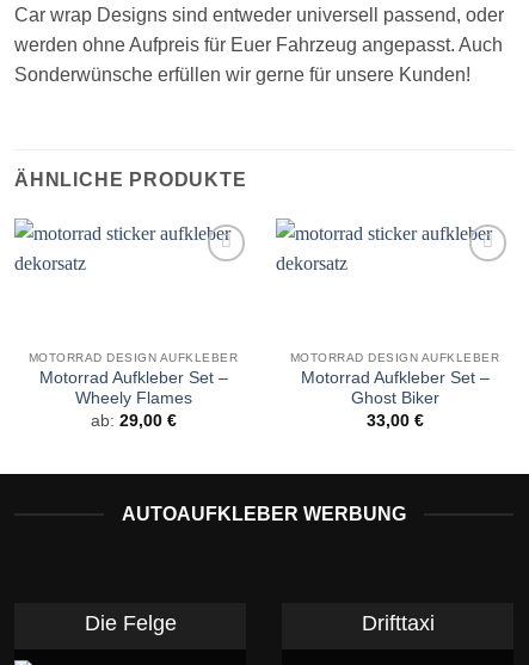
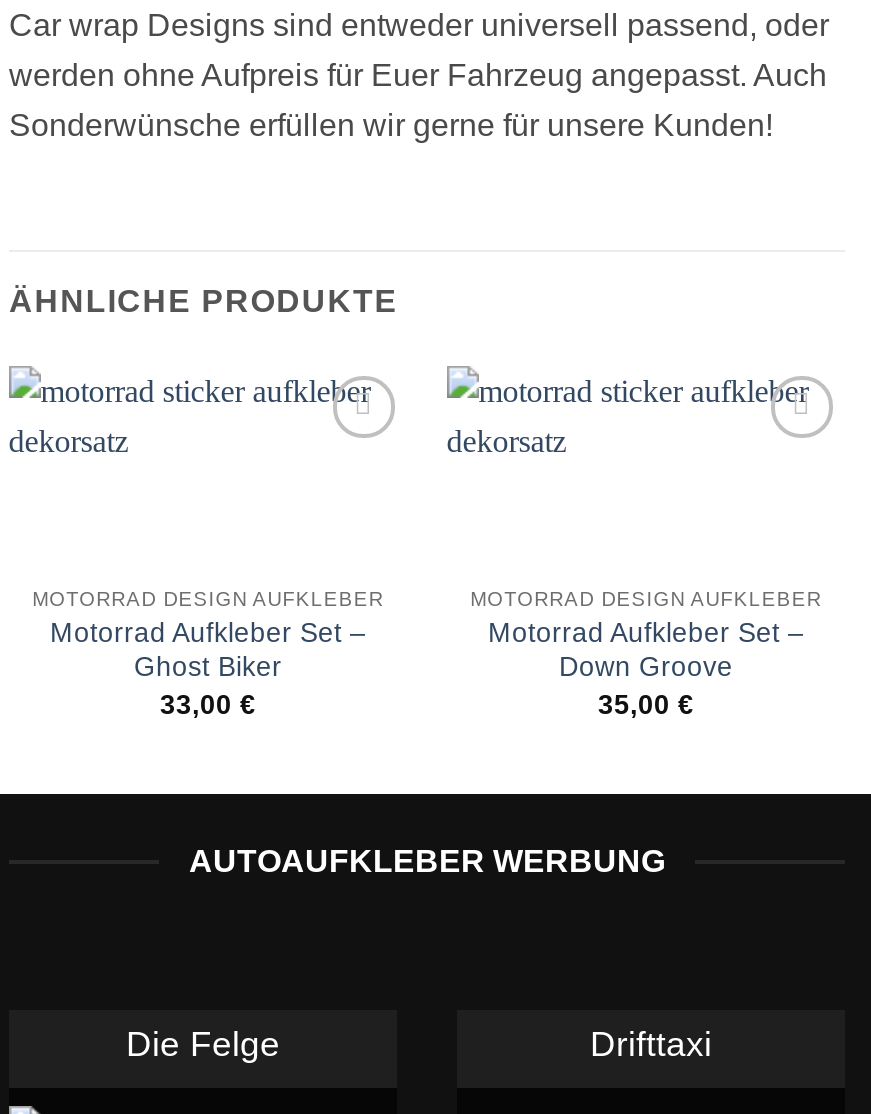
- Wheely Flames
- ab: 29,00 €
+ Ghost Biker
+ 33,00 €

- Ghost Biker
- 33,00 €
+ Down Groove
+ 35,00 €
